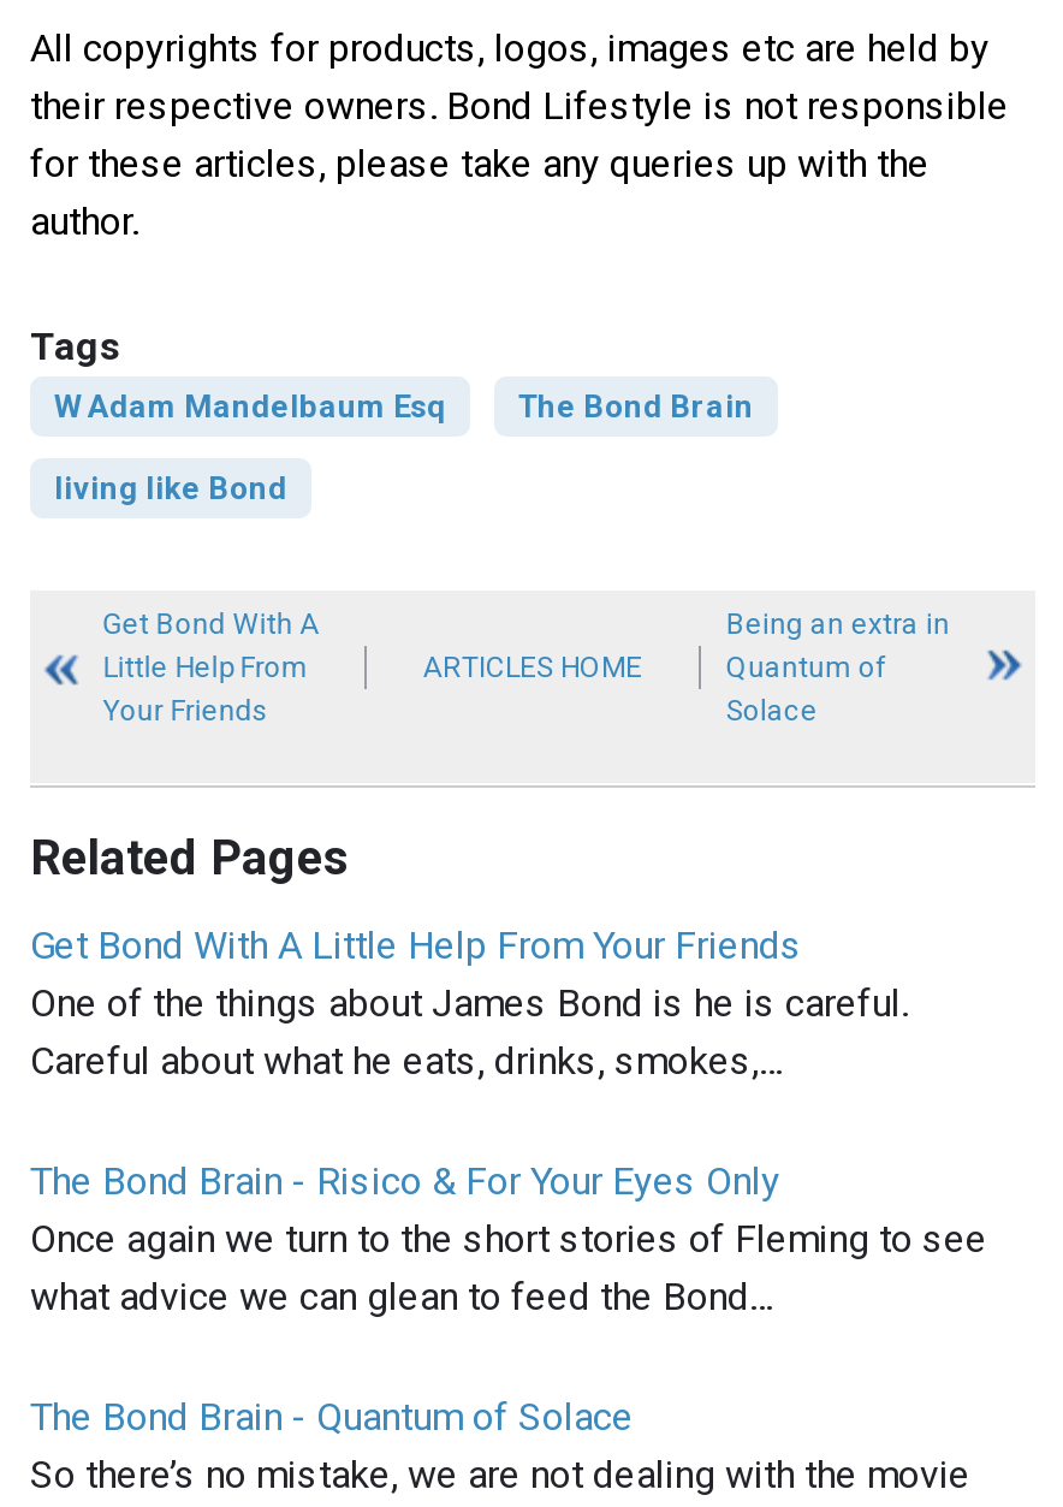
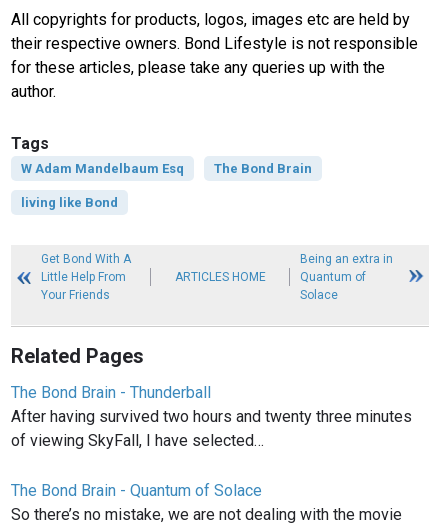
- Get Bond With A Little Help From Your Friends
- One of the things about James Bond is he is careful.
- Careful about what he eats, drinks, smokes,…
- The Bond Brain - Risico & For Your Eyes Only
- Once again we turn to the short stories of Fleming to see
- what advice we can glean to feed the Bond…
+ The Bond Brain - Thunderball
+ After having survived two hours and twenty three minutes
+ of viewing SkyFall, I have selected…
